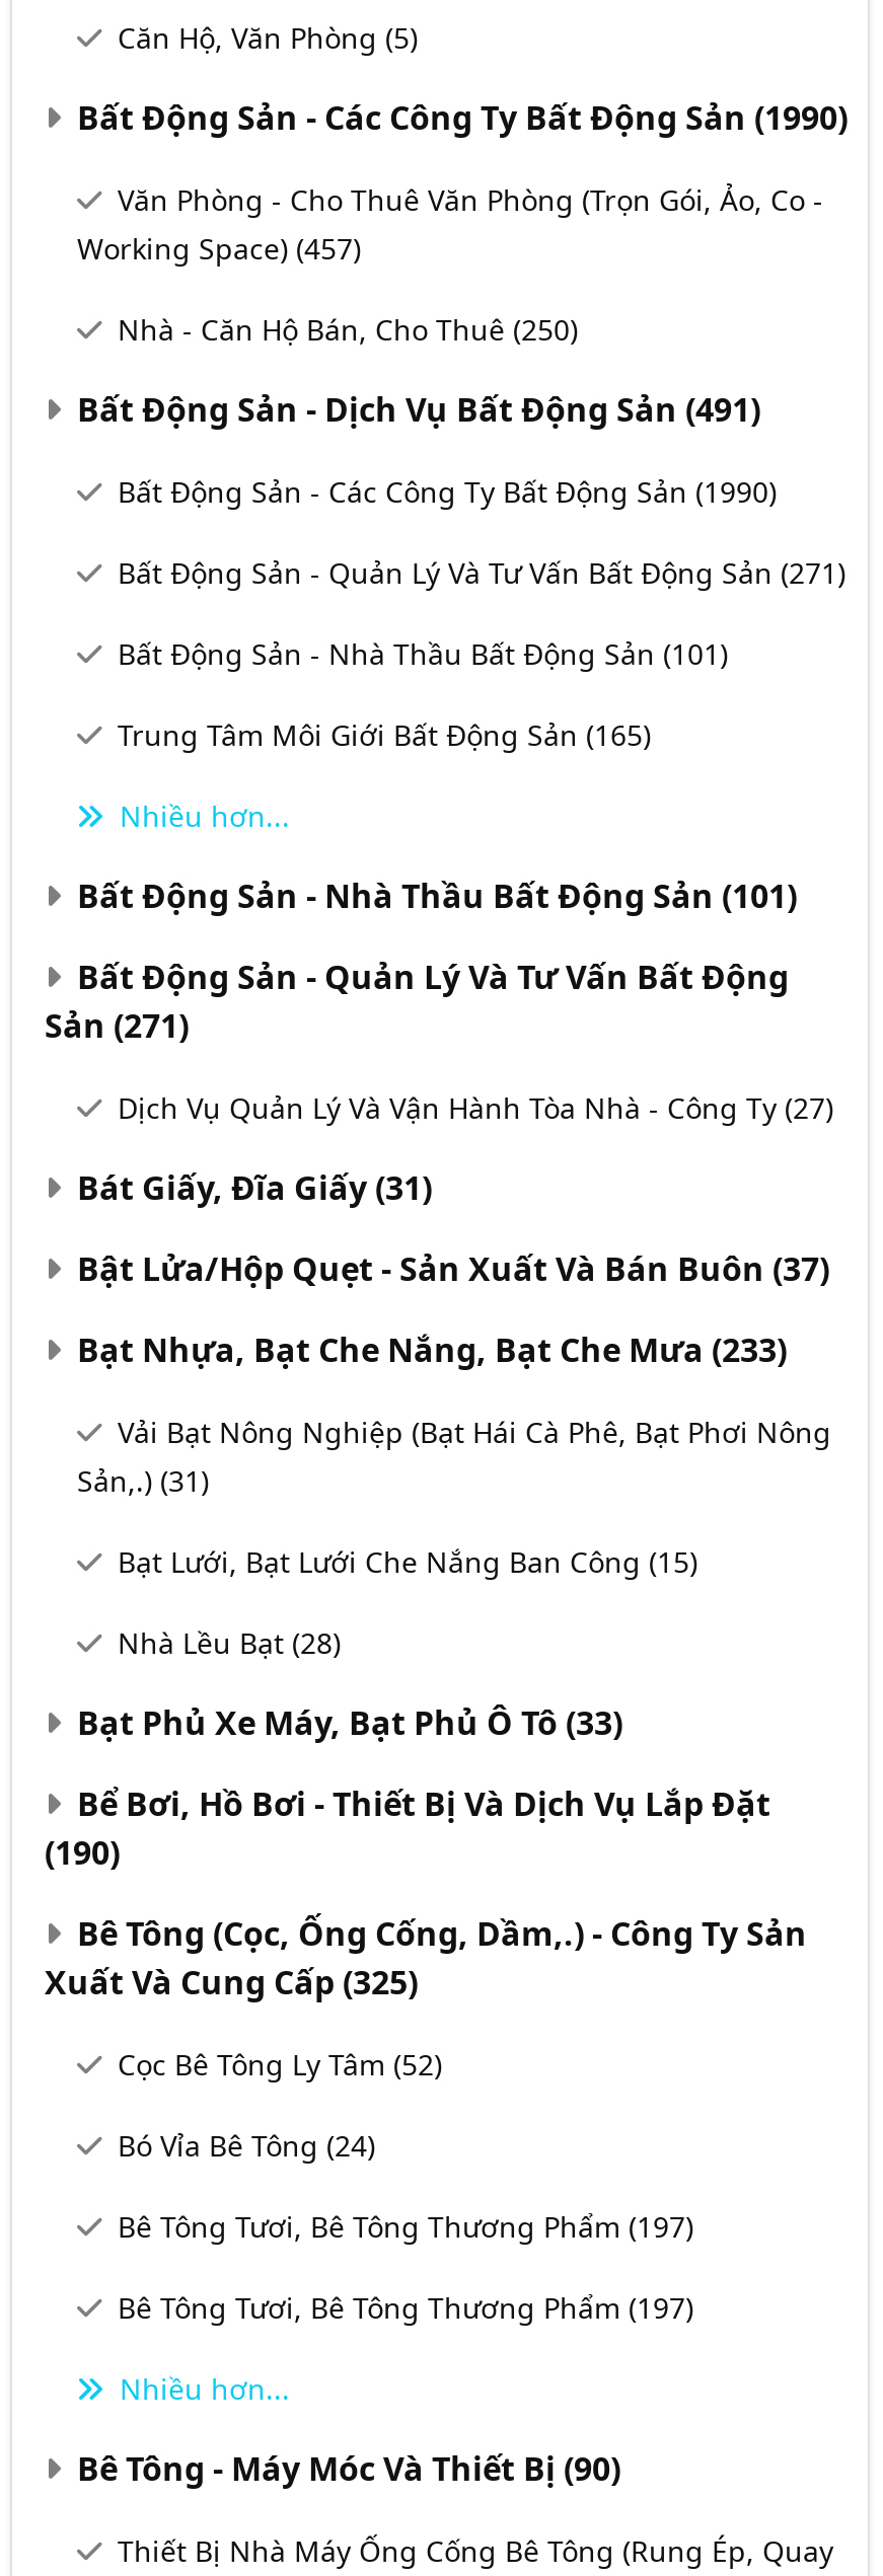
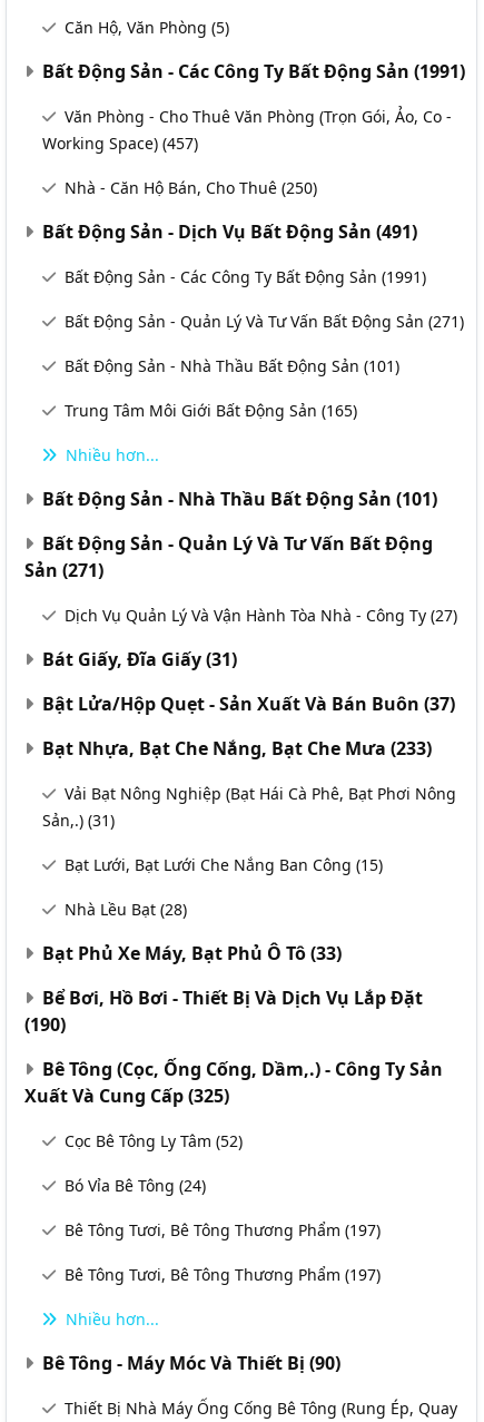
- Bất Động Sản - Các Công Ty Bất Động Sản (1990)
+ Bất Động Sản - Các Công Ty Bất Động Sản (1991)

- Bất Động Sản - Các Công Ty Bất Động Sản (1990)
+ Bất Động Sản - Các Công Ty Bất Động Sản (1991)
